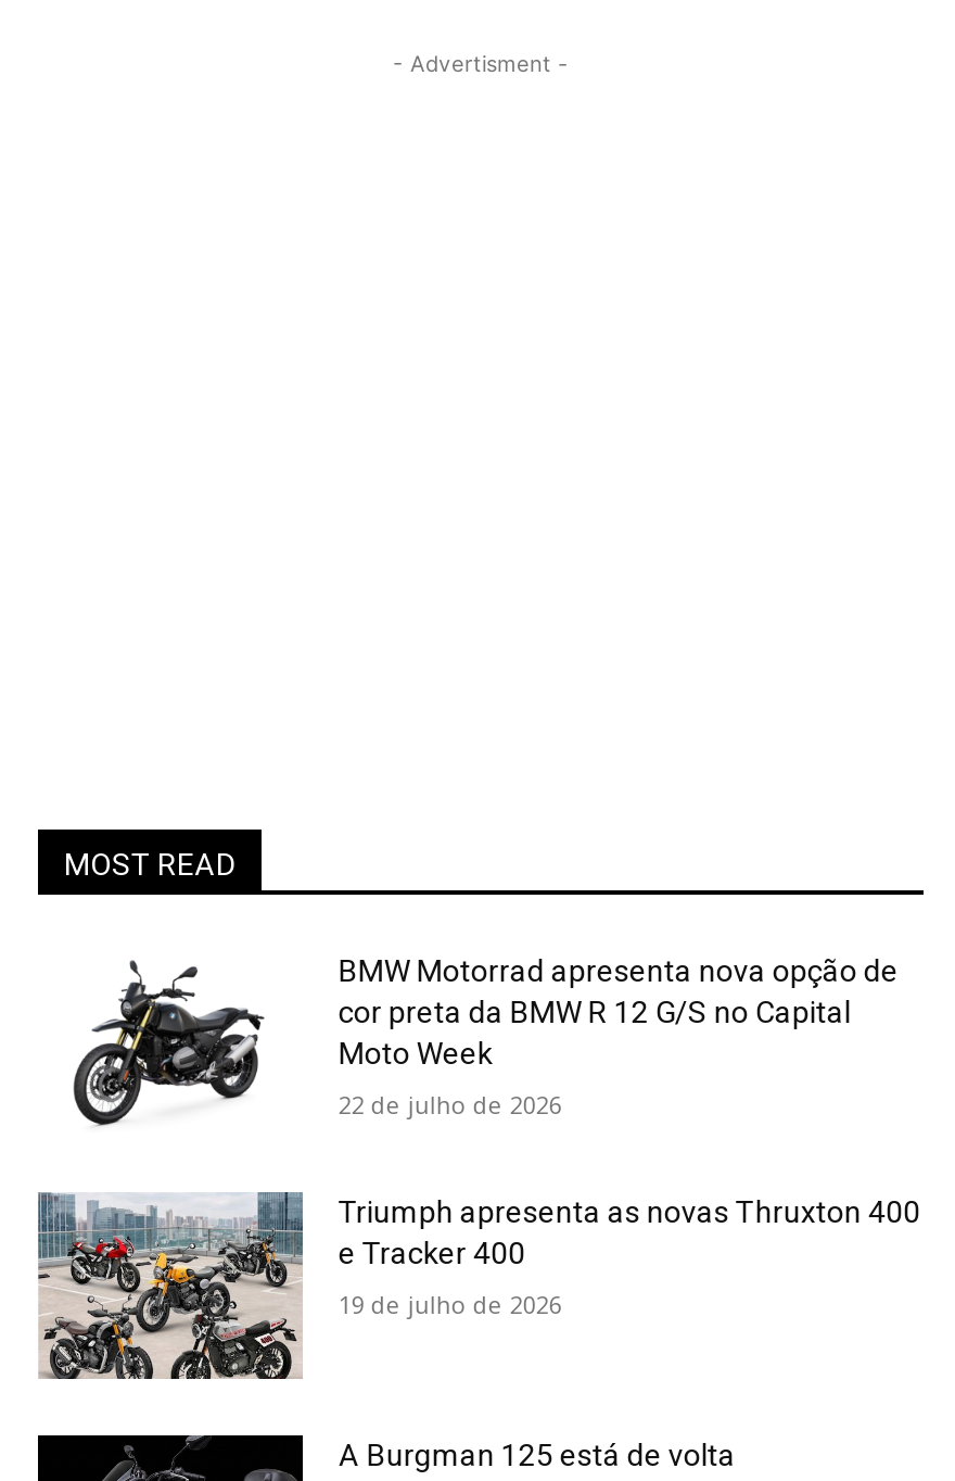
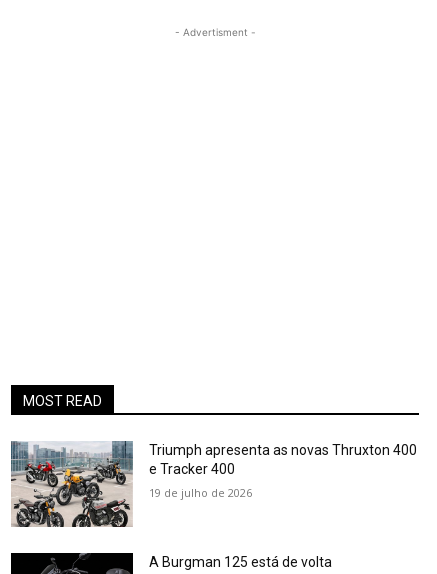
- [image]
- BMW Motorrad apresenta nova opção de
- cor preta da BMW R 12 G/S no Capital
- Moto Week
- 22 de julho de 2026
